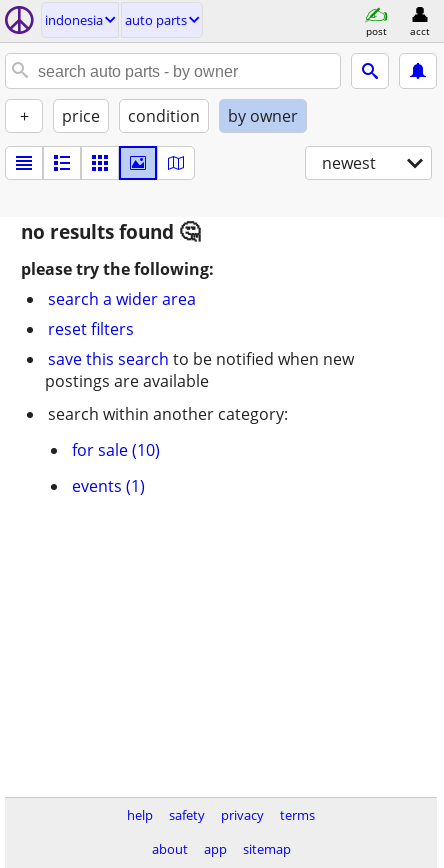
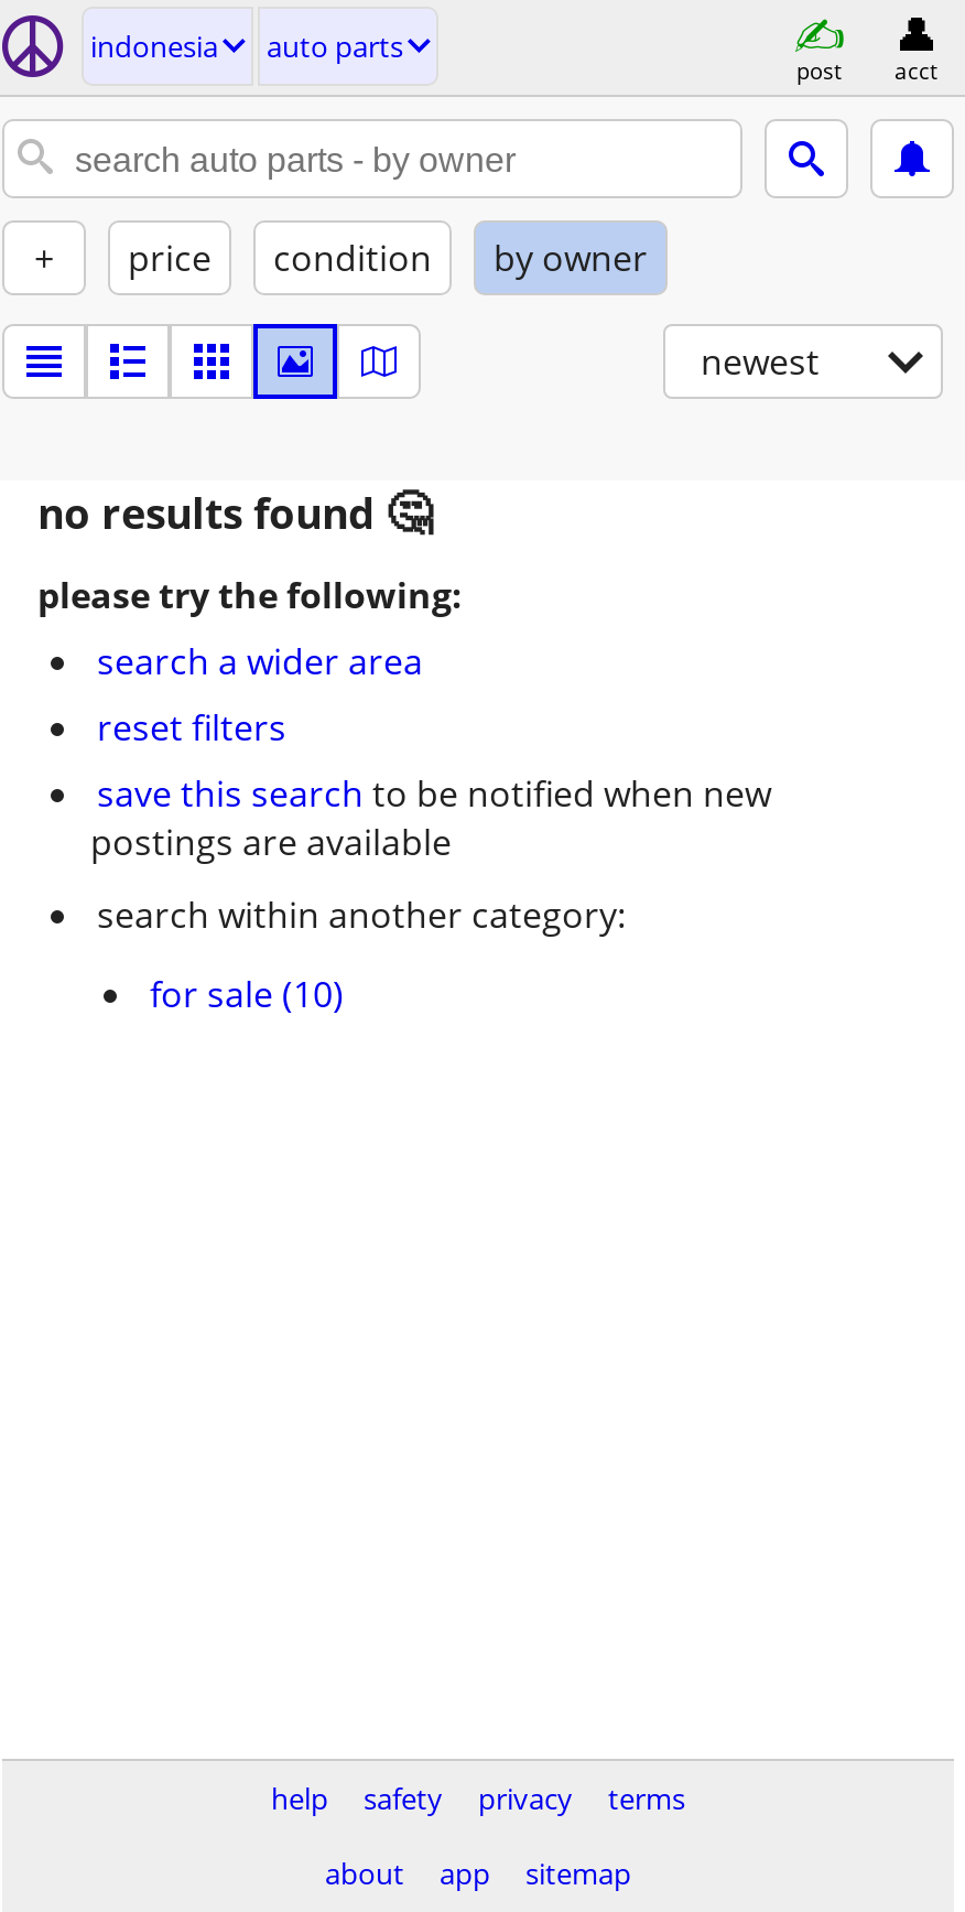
- events (1)
